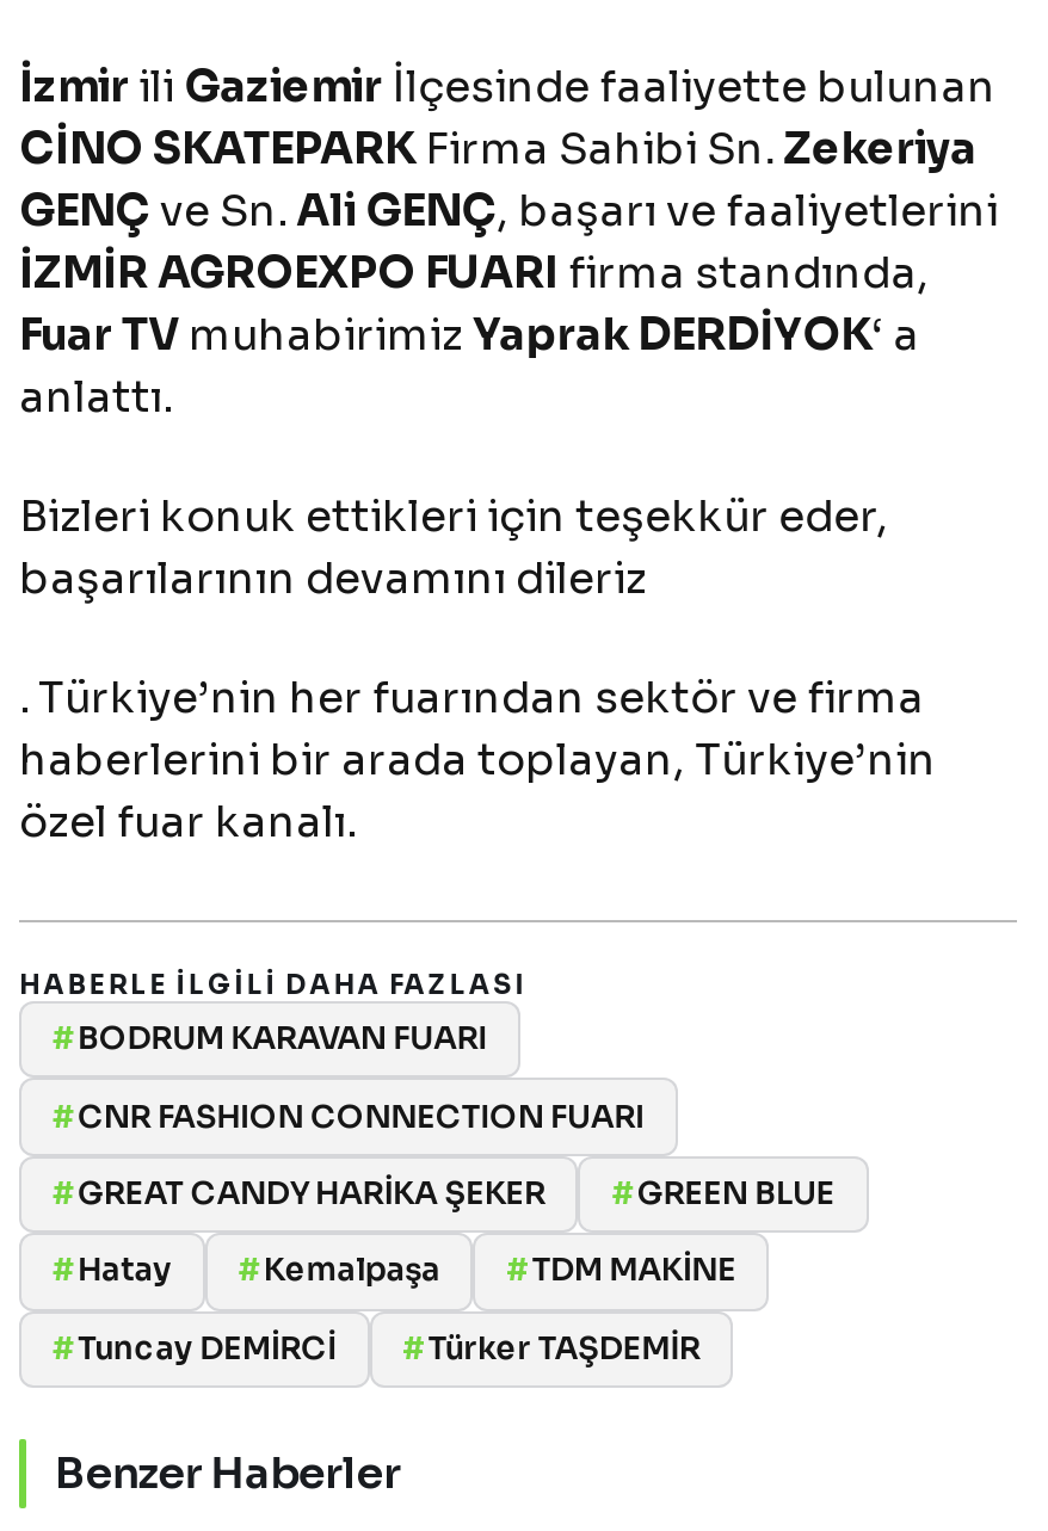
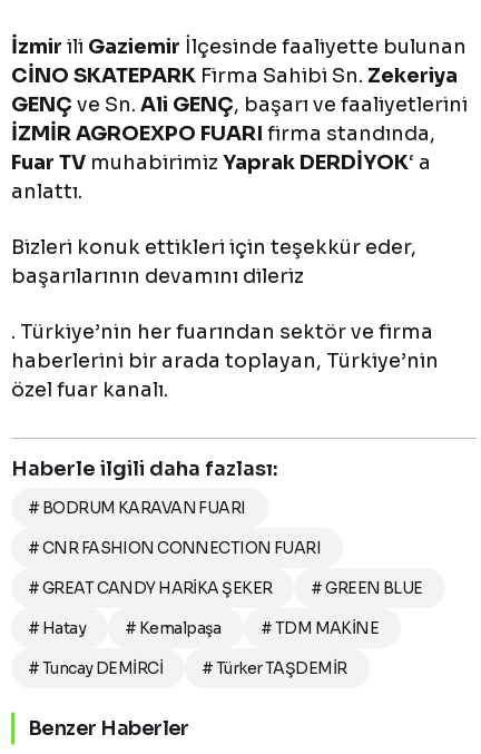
- HABERLE ILGILI DAHA FAZLASI
- #BODRUM KARAVAN FUARI
- #CNR FASHION CONNECTION FUARI
- #GREAT CANDY HARİKA ŞEKER
- #GREEN BLUE
- #Hatay
- #Kemalpaşa
- #TDM MAKİNE
- #Tuncay DEMİRCİ
- #Türker TAŞDEMİR
+ Haberle ilgili daha fazlası:
+ # BODRUM KARAVAN FUARI
+ # CNR FASHION CONNECTION FUARI
+ # GREAT CANDY HARİKA ŞEKER
+ # GREEN BLUE
+ # Hatay
+ # Kemalpaşa
+ # TDM MAKİNE
+ # Tuncay DEMİRCİ
+ # Türker TAŞDEMİR
